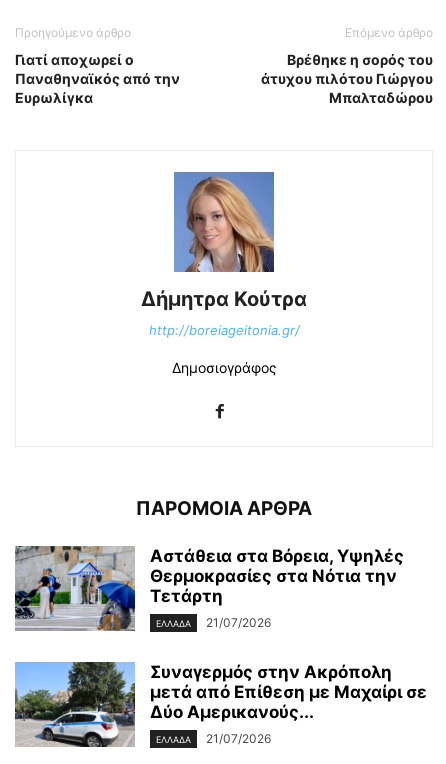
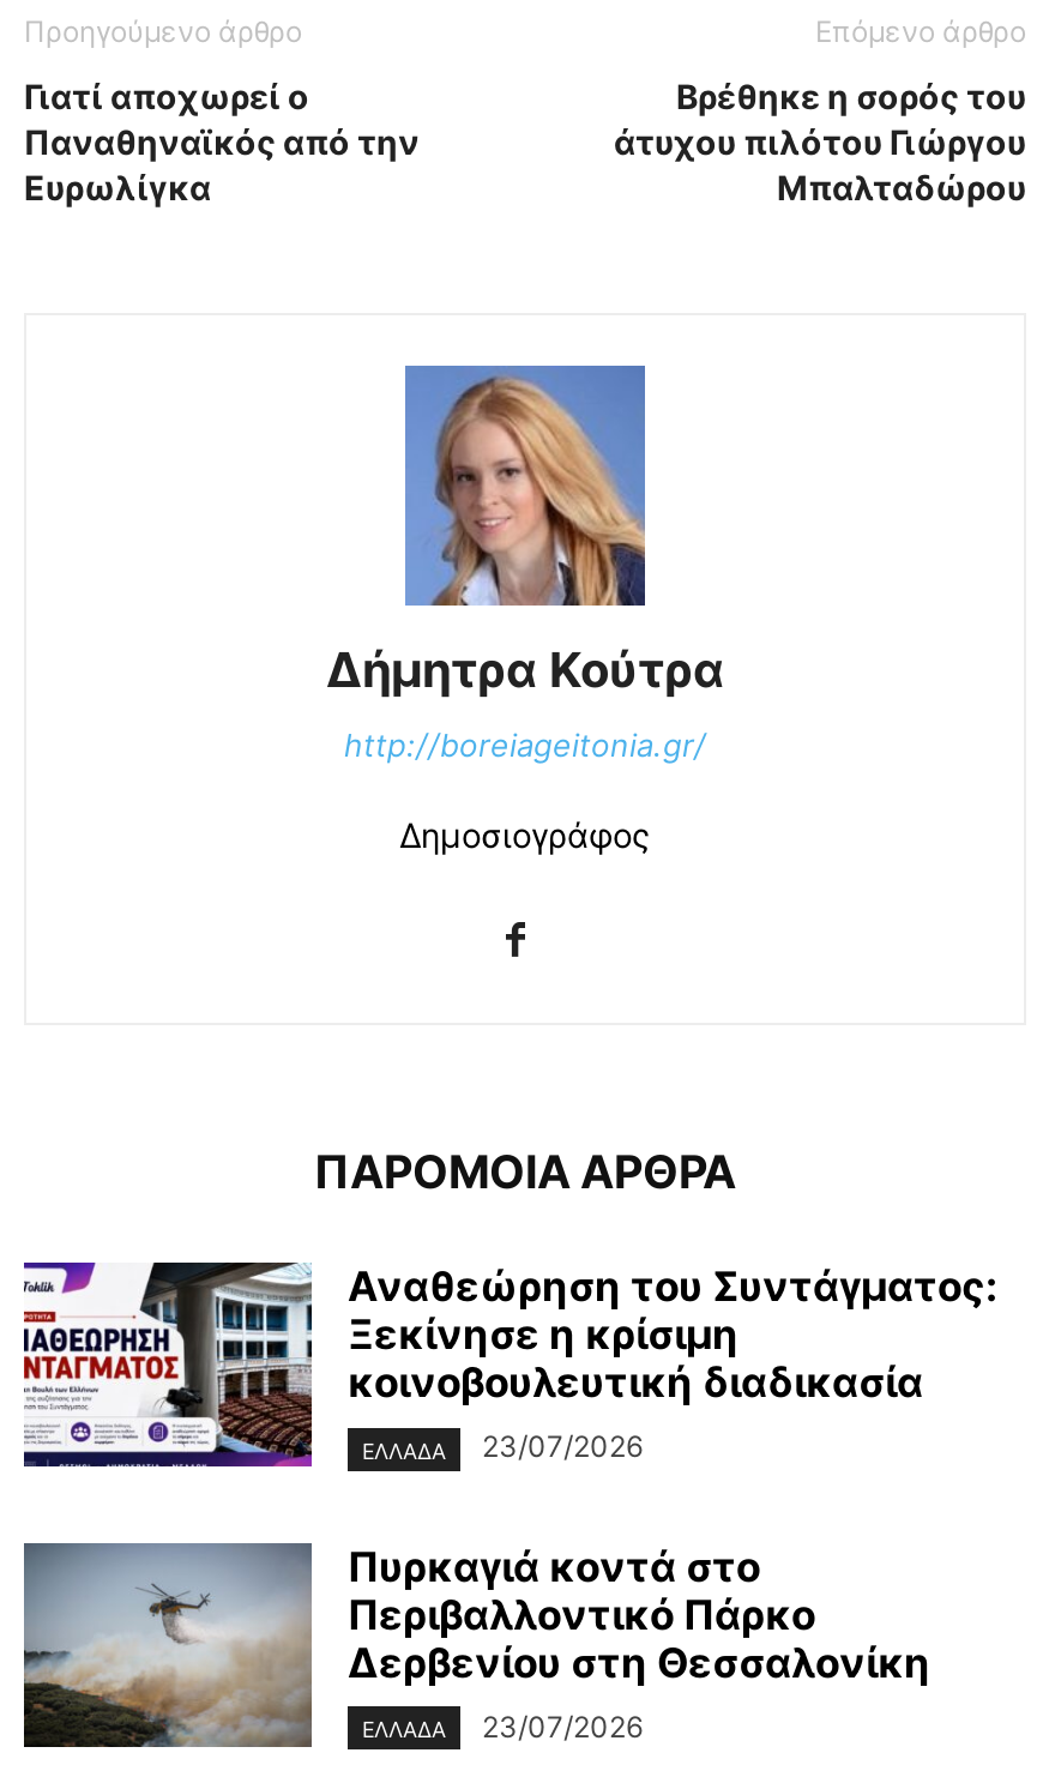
- [image]
- Αστάθεια στα Βόρεια, Υψηλές
- Θερμοκρασίες στα Νότια την
- Τετάρτη
+ [image]
+ Αναθεώρηση του Συντάγματος:
+ Ξεκίνησε η κρίσιμη
+ κοινοβουλευτική διαδικασία

- ΕΛΛΑΔΑ 21/07/2026
+ ΕΛΛΑΔΑ 23/07/2026

- [image]
- Συναγερμός στην Ακρόπολη
- μετά από Επίθεση με Μαχαίρι σε
- Δύο Αμερικανούς...
+ [image]
+ Πυρκαγιά κοντά στο
+ Περιβαλλοντικό Πάρκο
+ Δερβενίου στη Θεσσαλονίκη

- ΕΛΛΑΔΑ 21/07/2026
+ ΕΛΛΑΔΑ 23/07/2026
